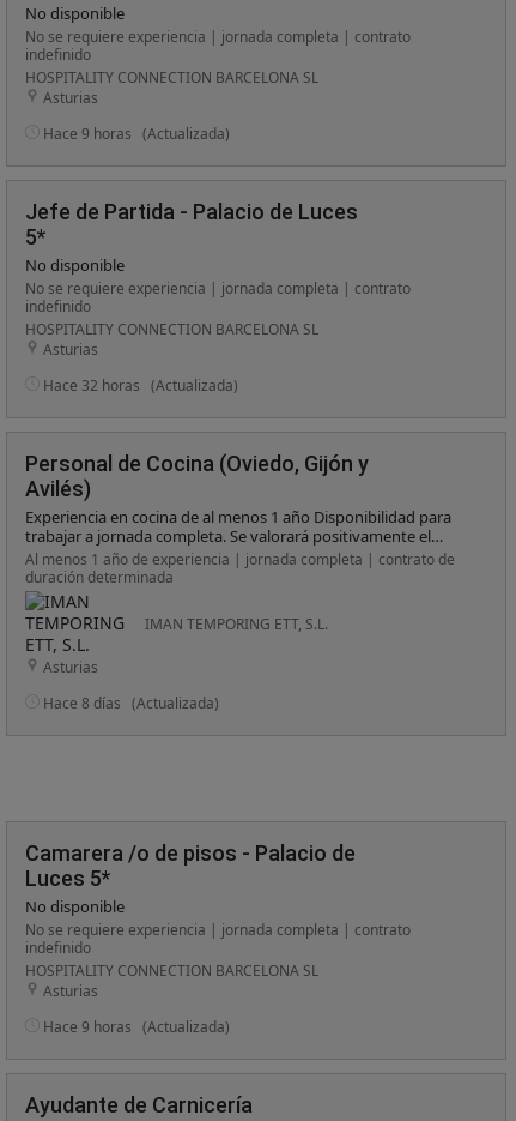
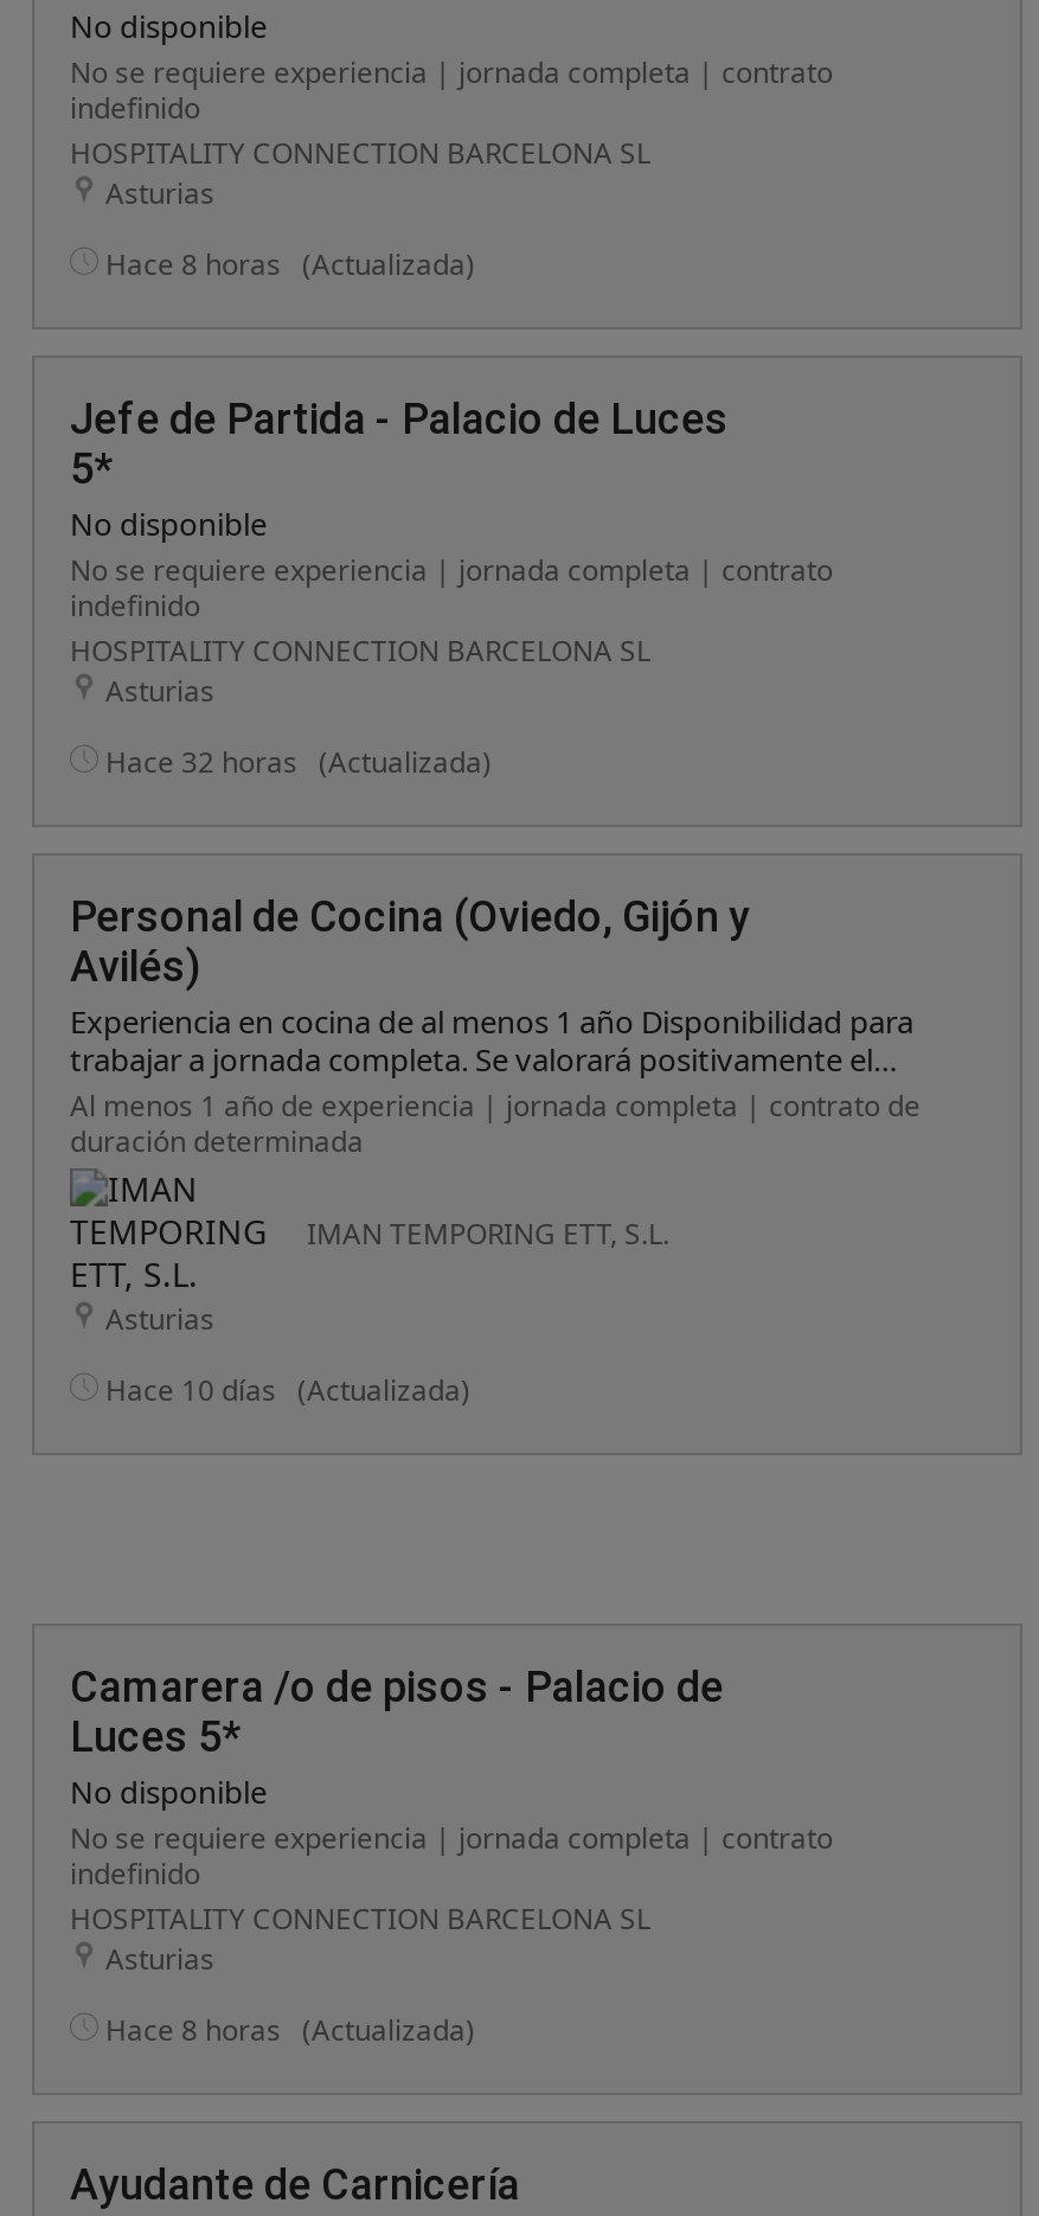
- Hace 9 horas (Actualizada)
+ Hace 8 horas (Actualizada)

- Hace 8 días (Actualizada)
+ Hace 10 días (Actualizada)

- Hace 9 horas (Actualizada)
+ Hace 8 horas (Actualizada)
